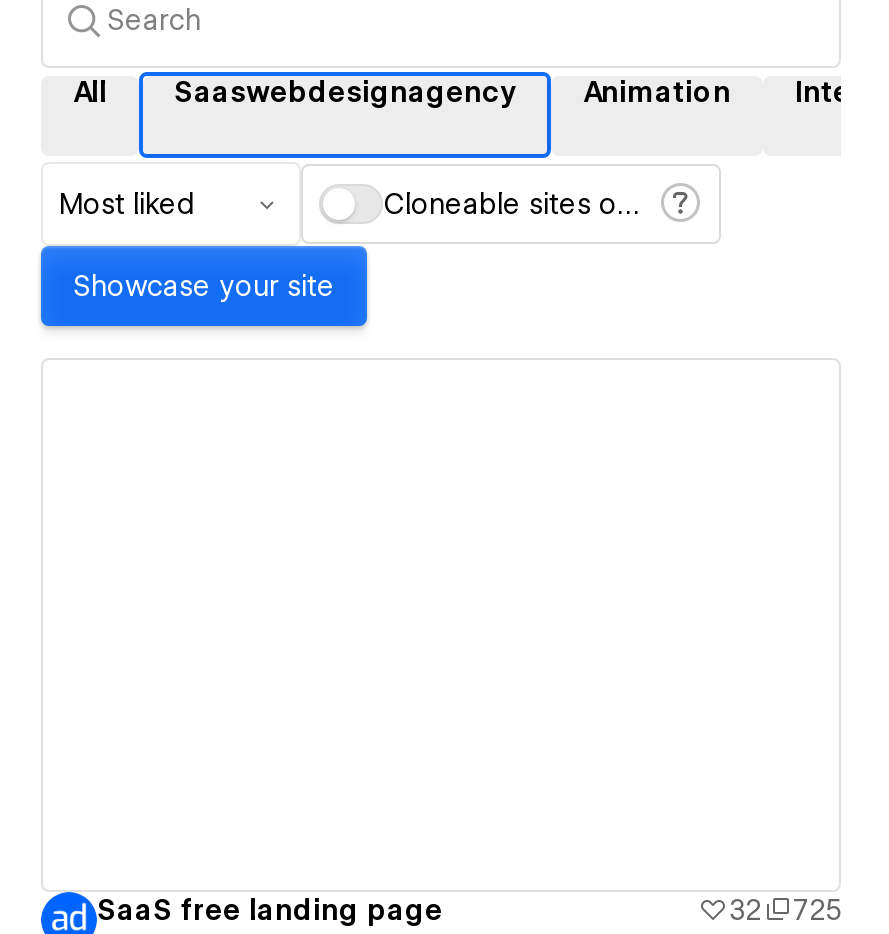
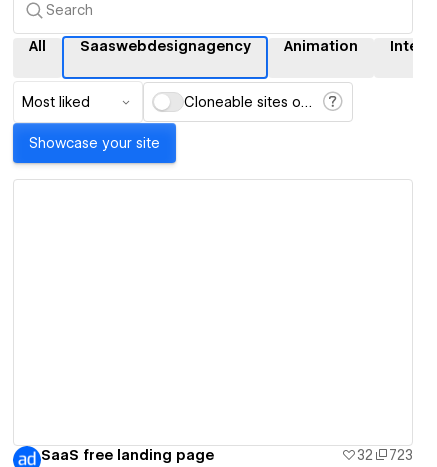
- 32 725
+ 32 723
